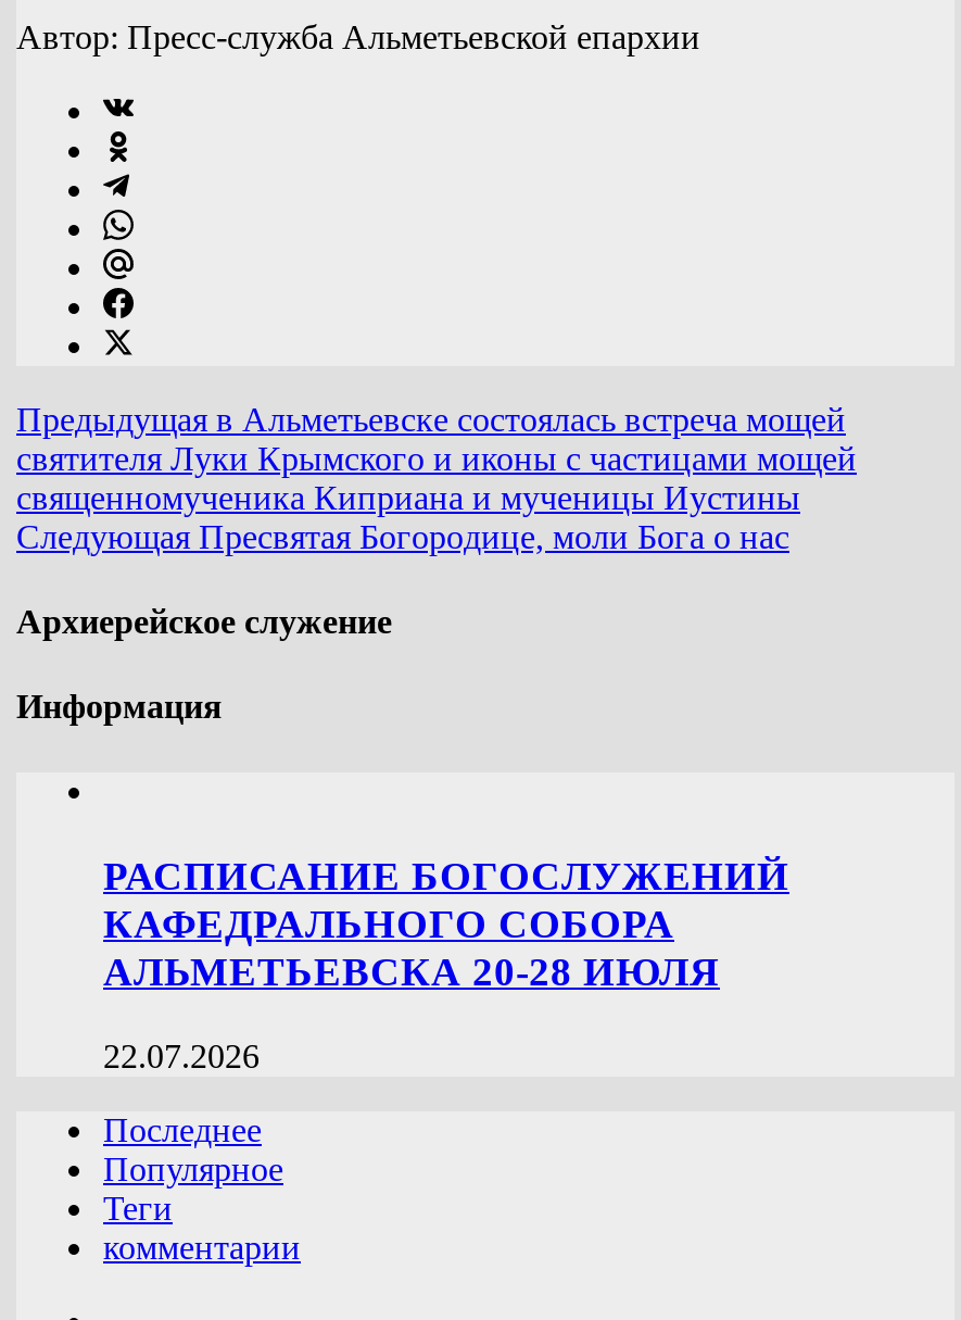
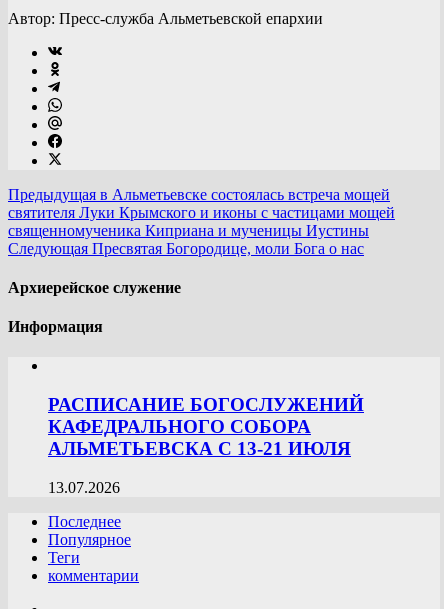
- АЛЬМЕТЬЕВСКА 20-28 ИЮЛЯ
+ АЛЬМЕТЬЕВСКА С 13-21 ИЮЛЯ

- 22.07.2026
+ 13.07.2026
